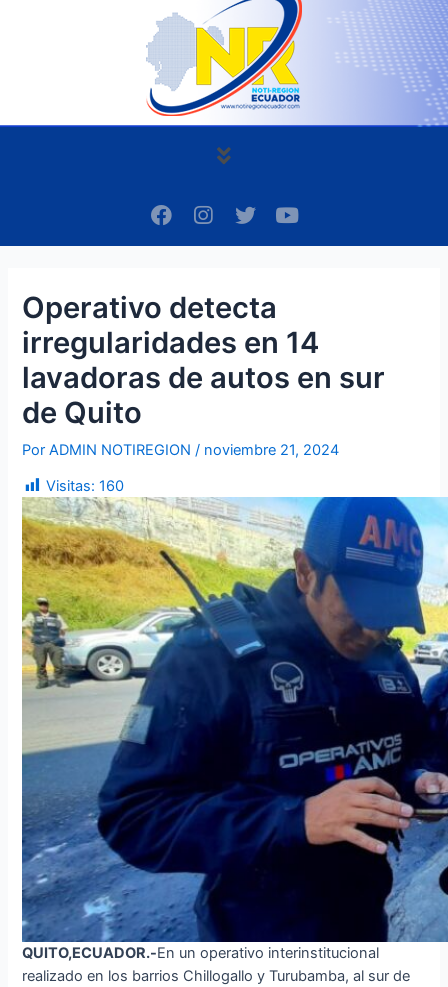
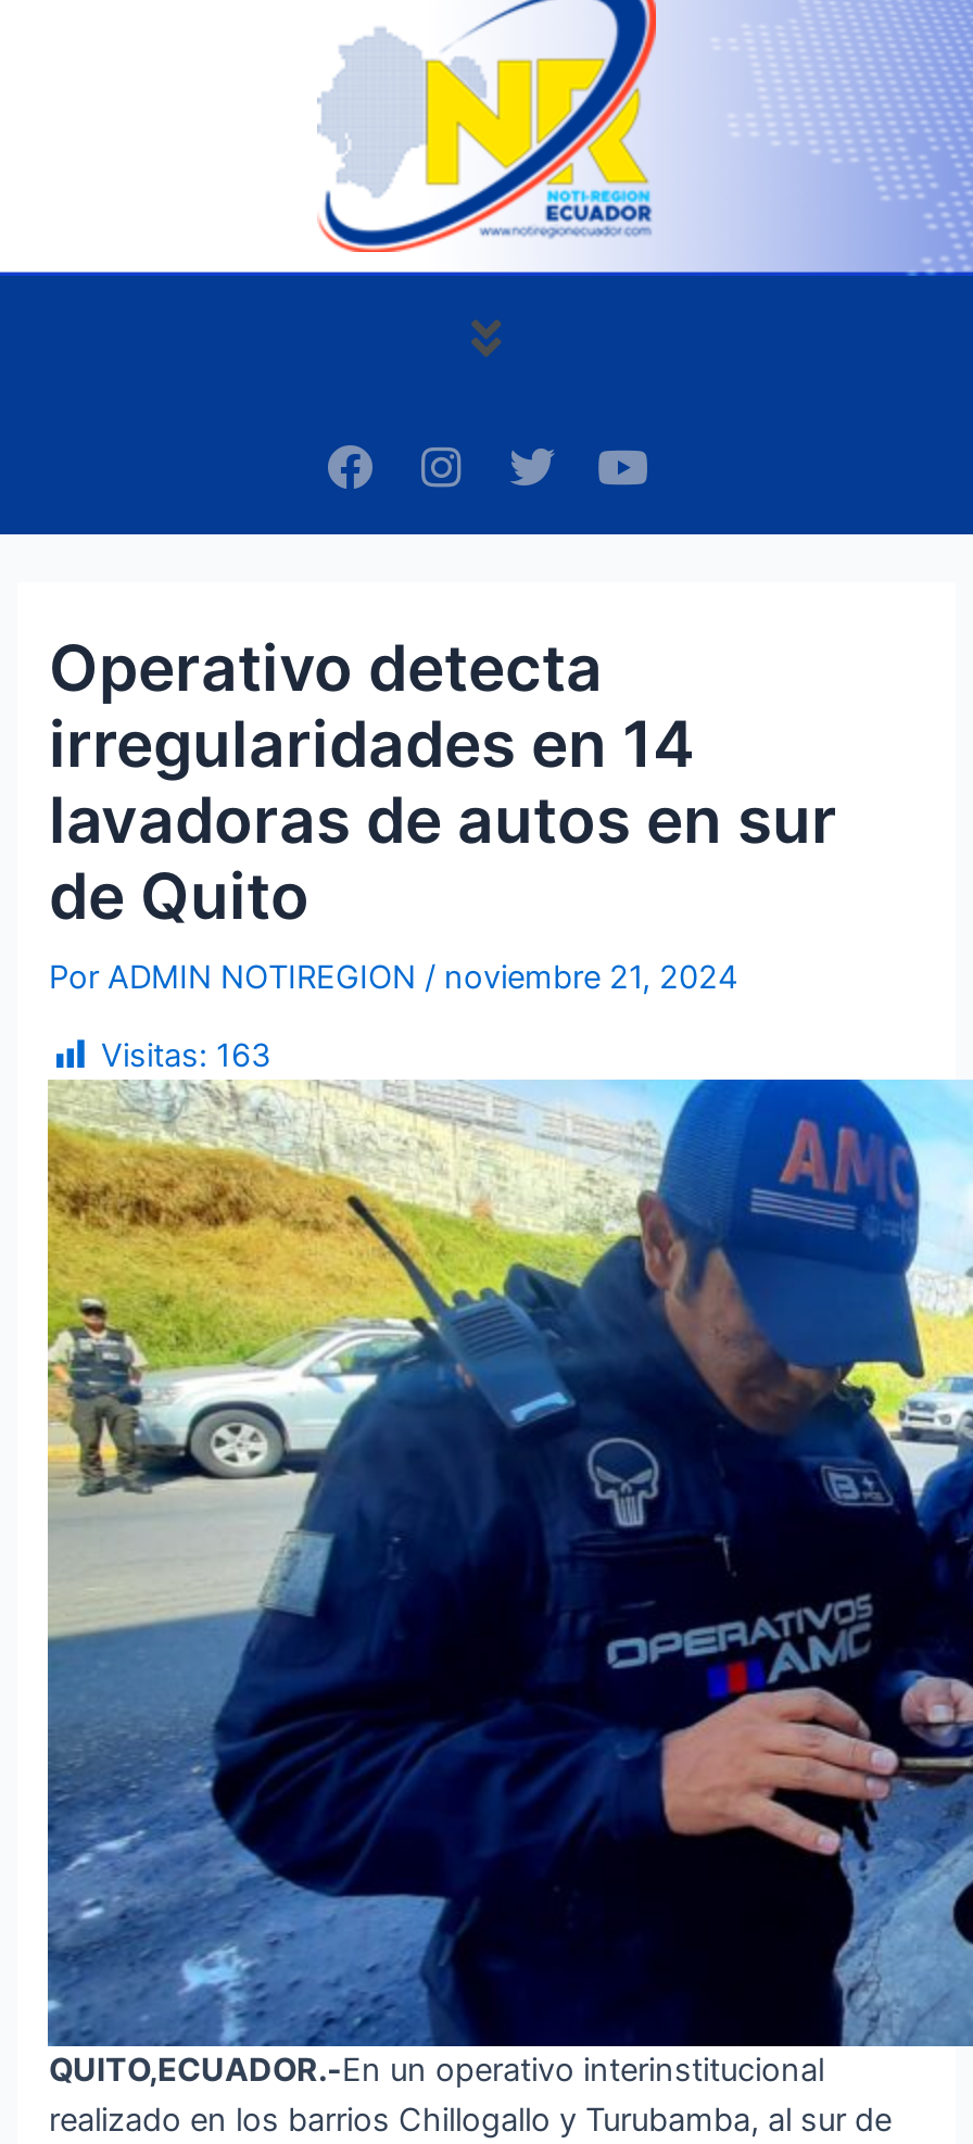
- Visitas: 160
+ Visitas: 163
